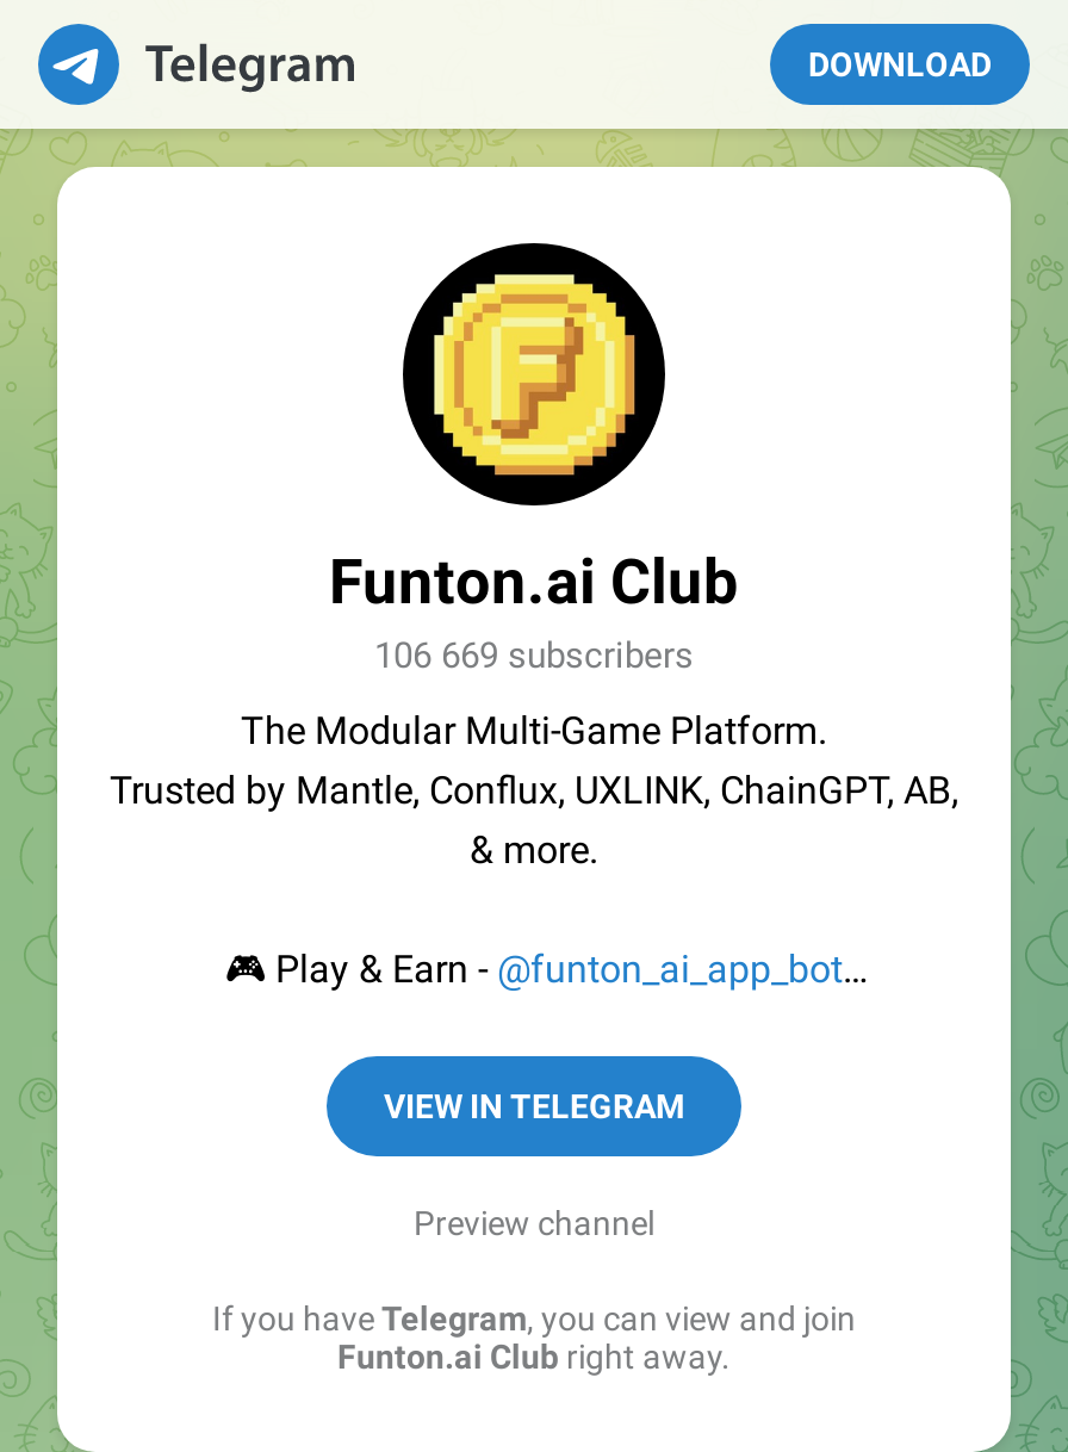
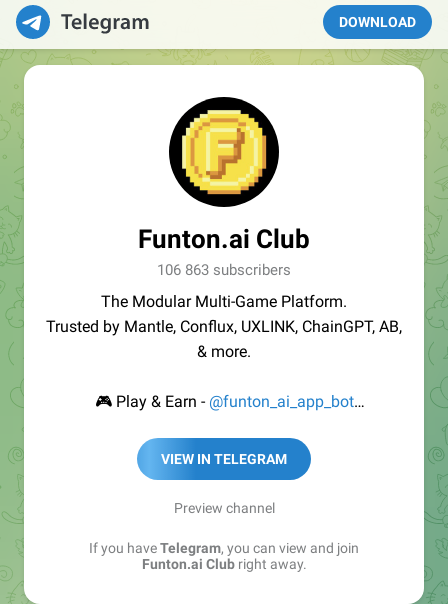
- 106 669 subscribers
+ 106 863 subscribers
